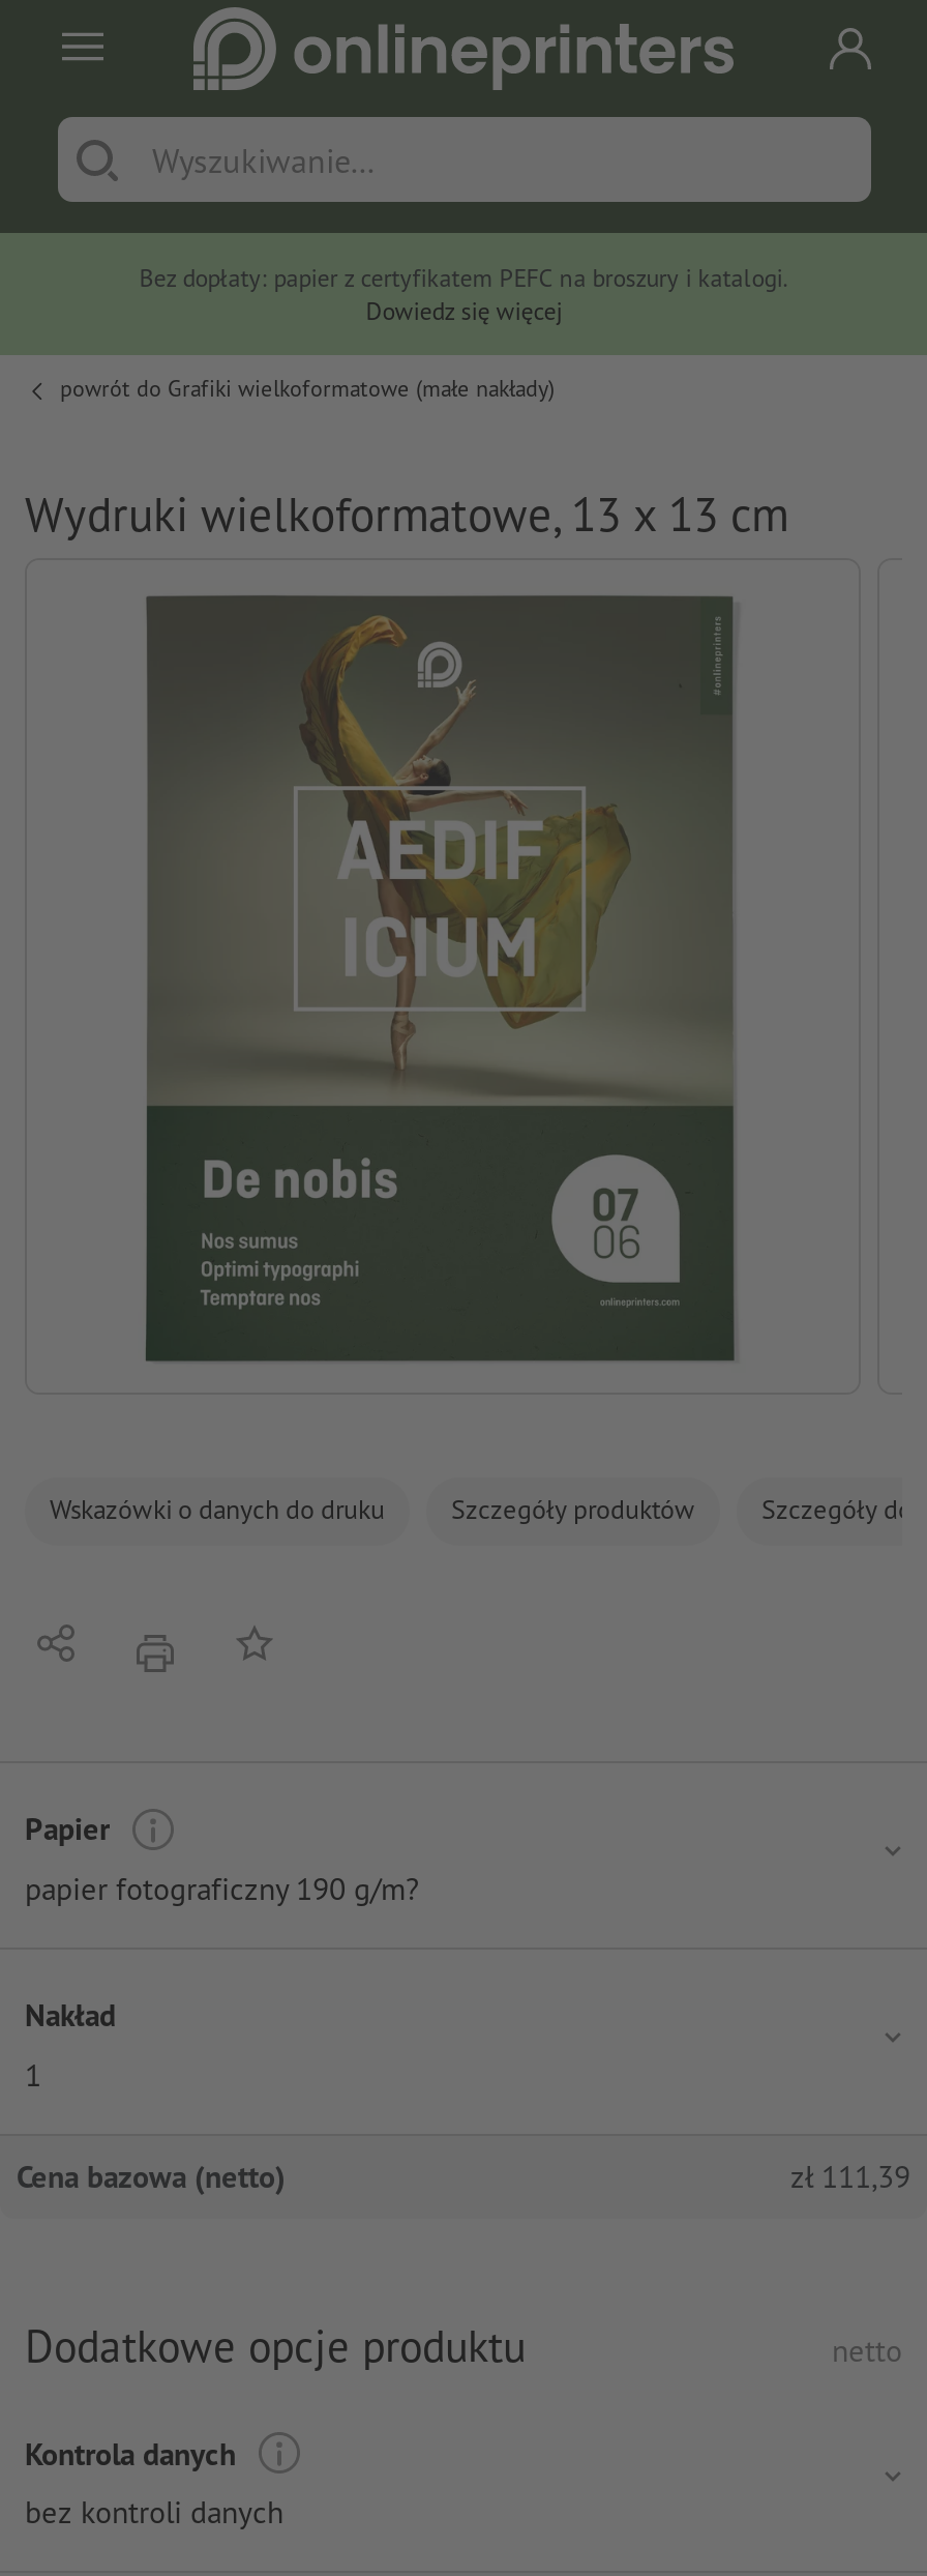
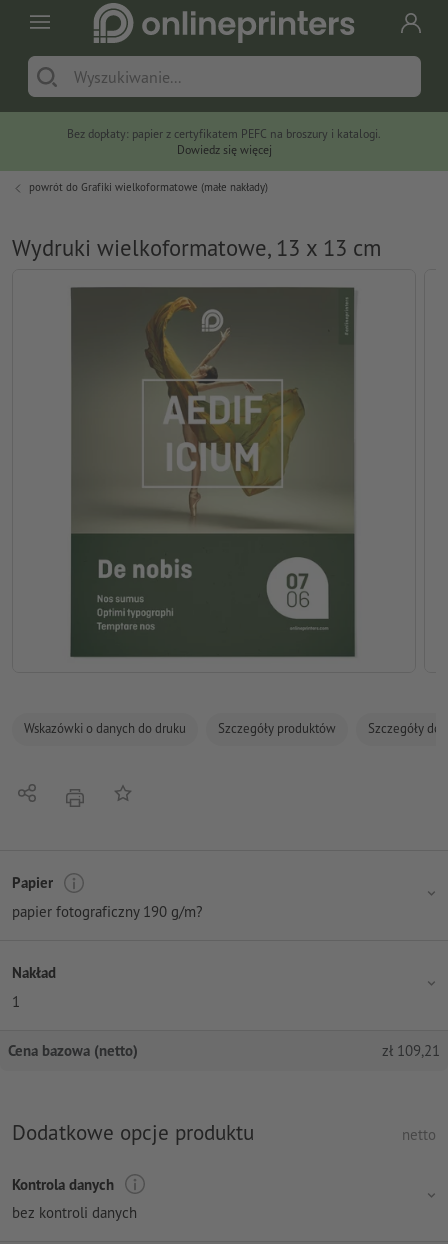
- zł 111,39
+ zł 109,21
